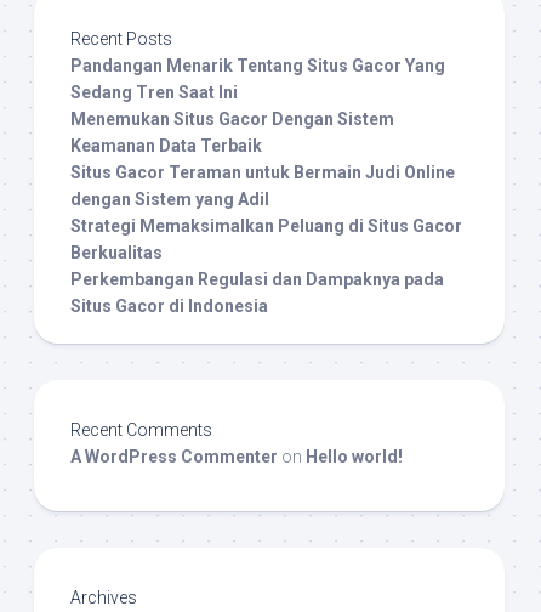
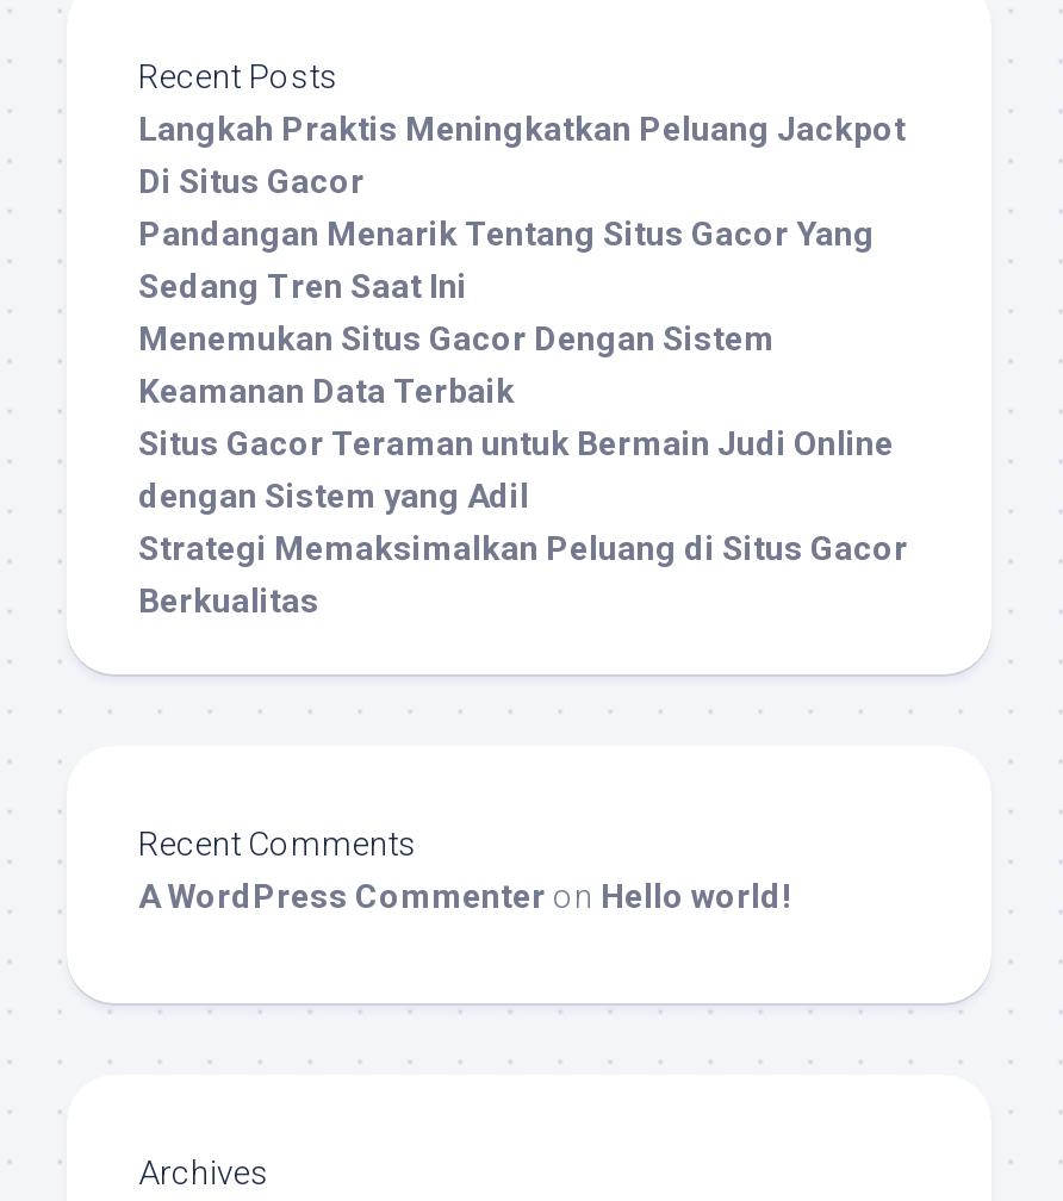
+ Langkah Praktis Meningkatkan Peluang Jackpot
+ Di Situs Gacor

moved down: Pandangan Menarik Tentang Situs Gacor Yang | Sedang Tren Saat Ini | Menemukan Situs Gacor Dengan Sistem | Keamanan Data Terbaik | Situs Gacor Teraman untuk Bermain Judi Online | dengan Sistem yang Adil | Strategi Memaksimalkan Peluang di Situs Gacor | Berkualitas

- Perkembangan Regulasi dan Dampaknya pada
- Situs Gacor di Indonesia
